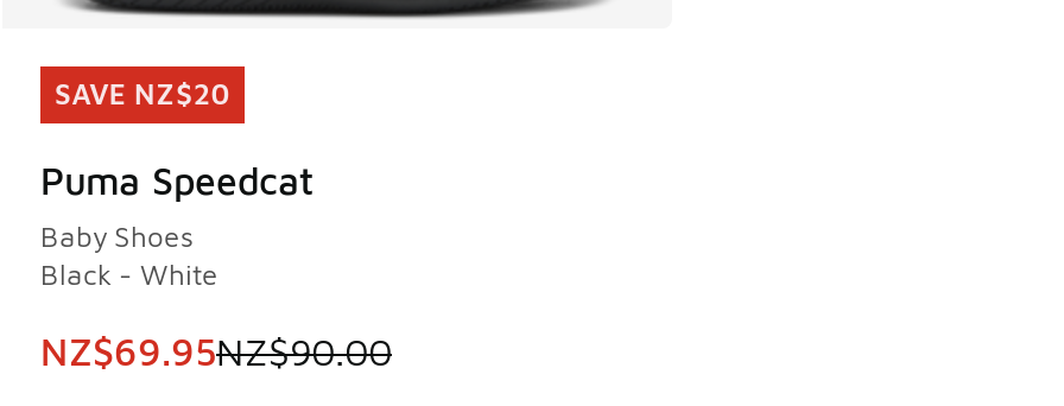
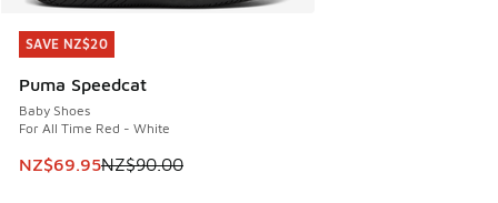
- Black - White
+ For All Time Red - White
